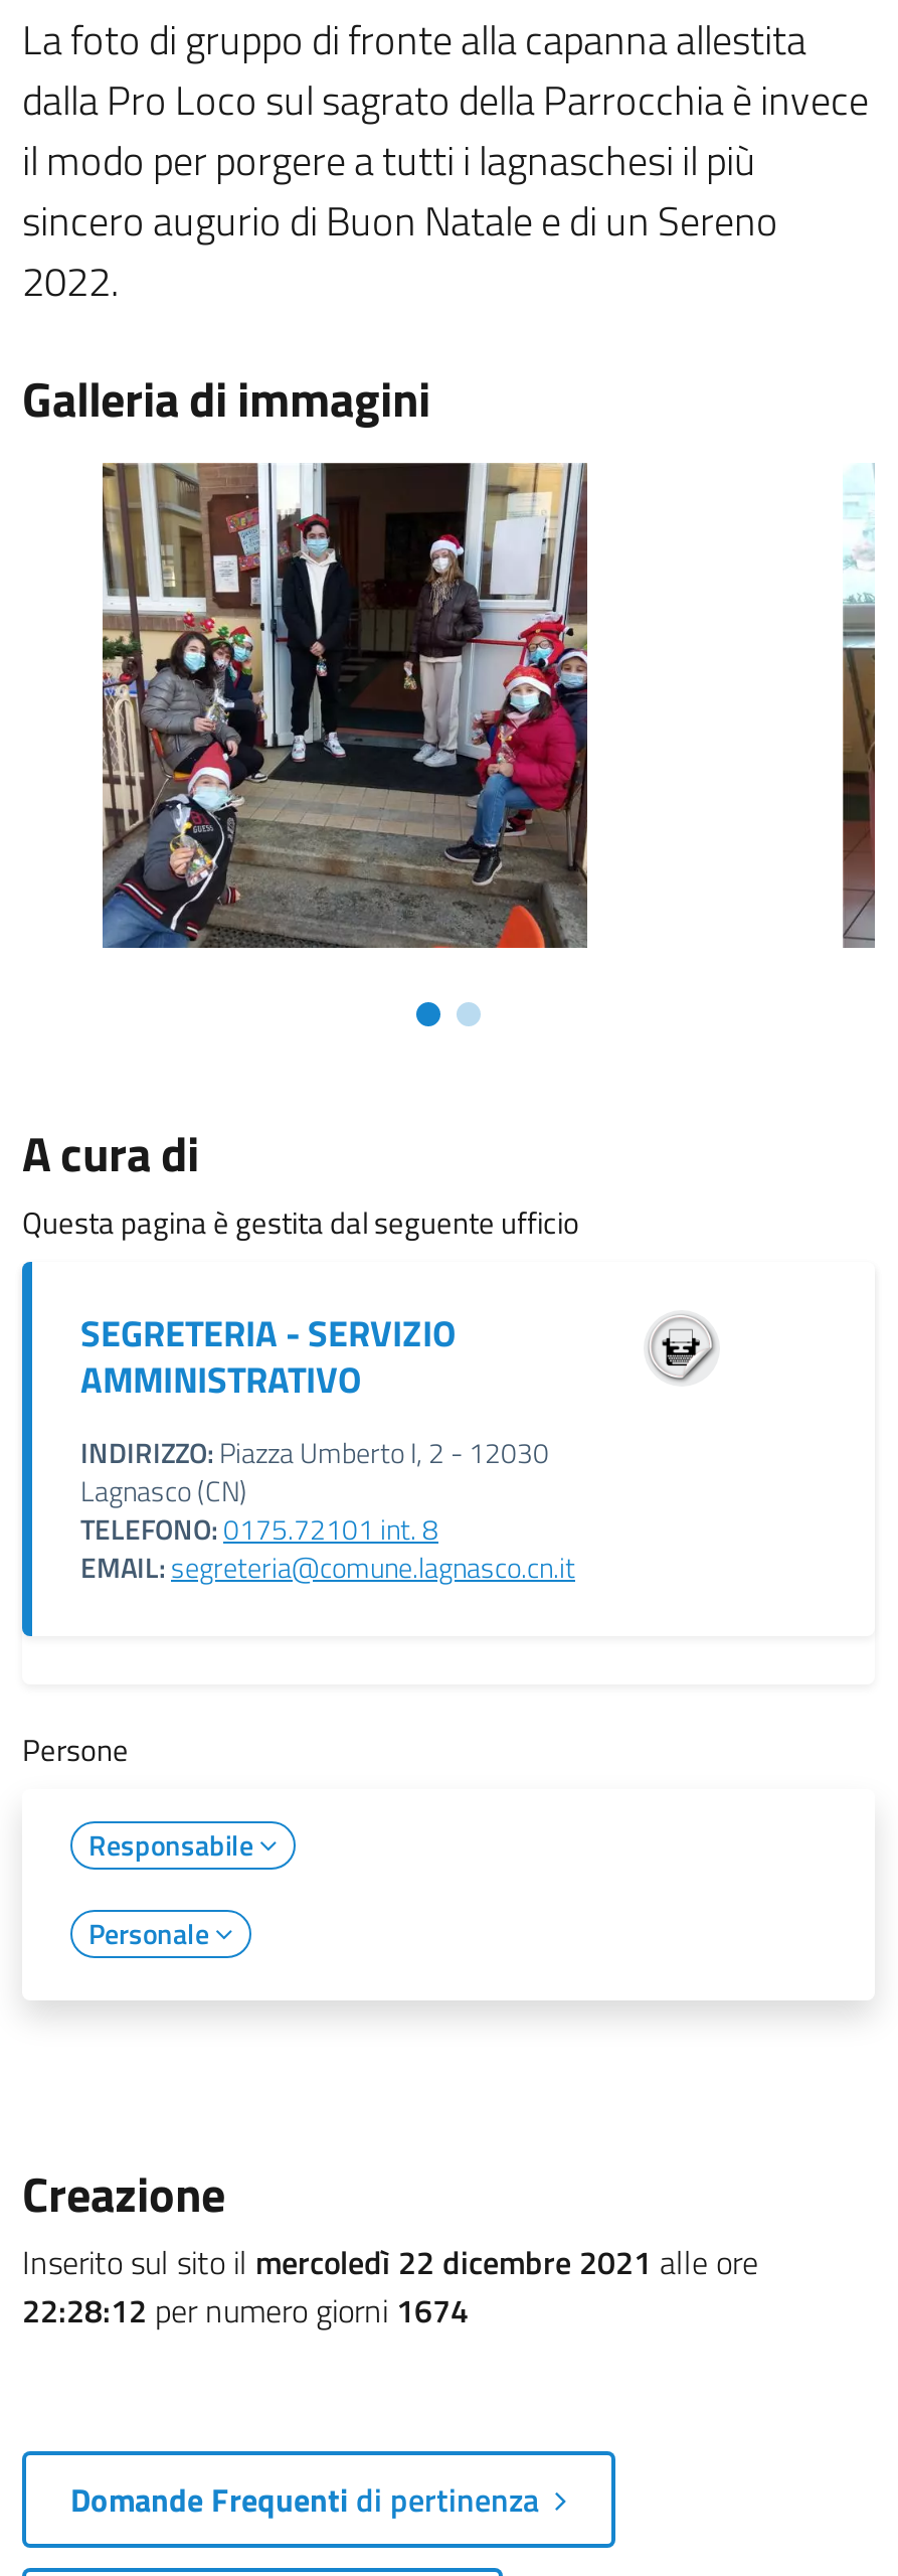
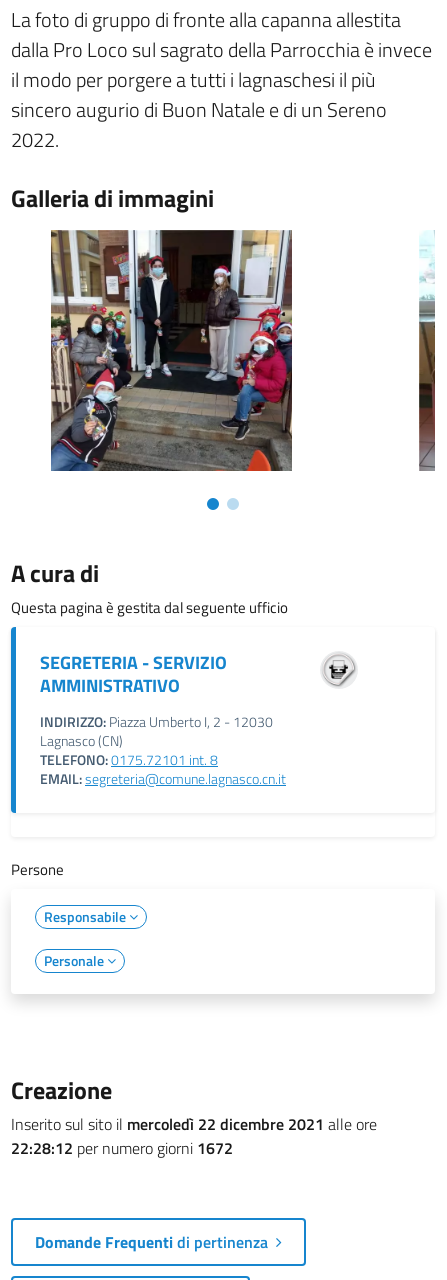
- 22:28:12 per numero giorni 1674
+ 22:28:12 per numero giorni 1672
